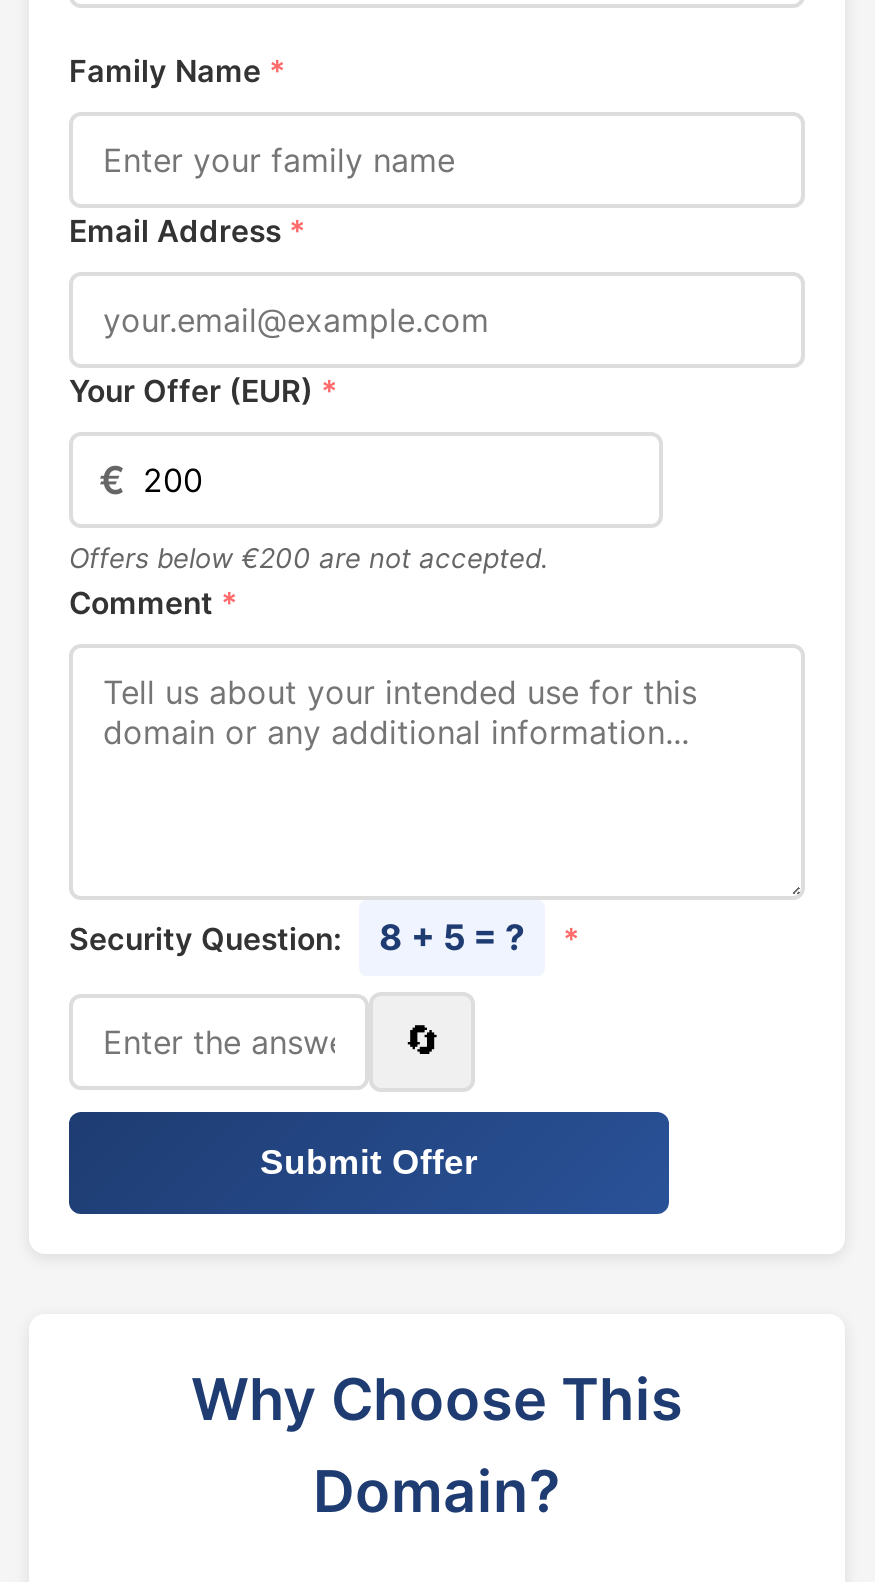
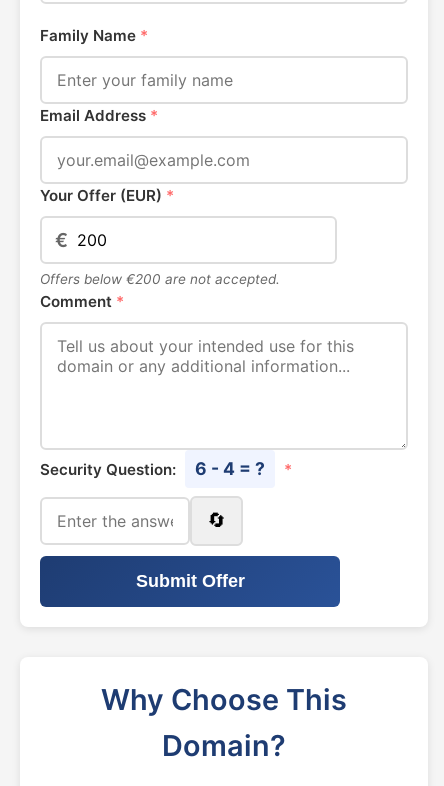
- 8 + 5 = ?
+ 6 - 4 = ?
